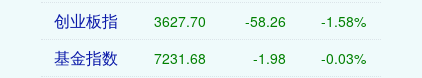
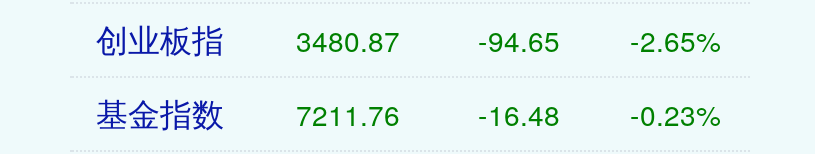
- 3627.70
+ 3480.87

- -58.26
+ -94.65

- -1.58%
+ -2.65%

- 7231.68
+ 7211.76

- -1.98
+ -16.48

- -0.03%
+ -0.23%
